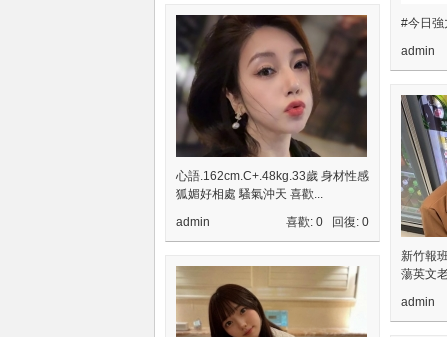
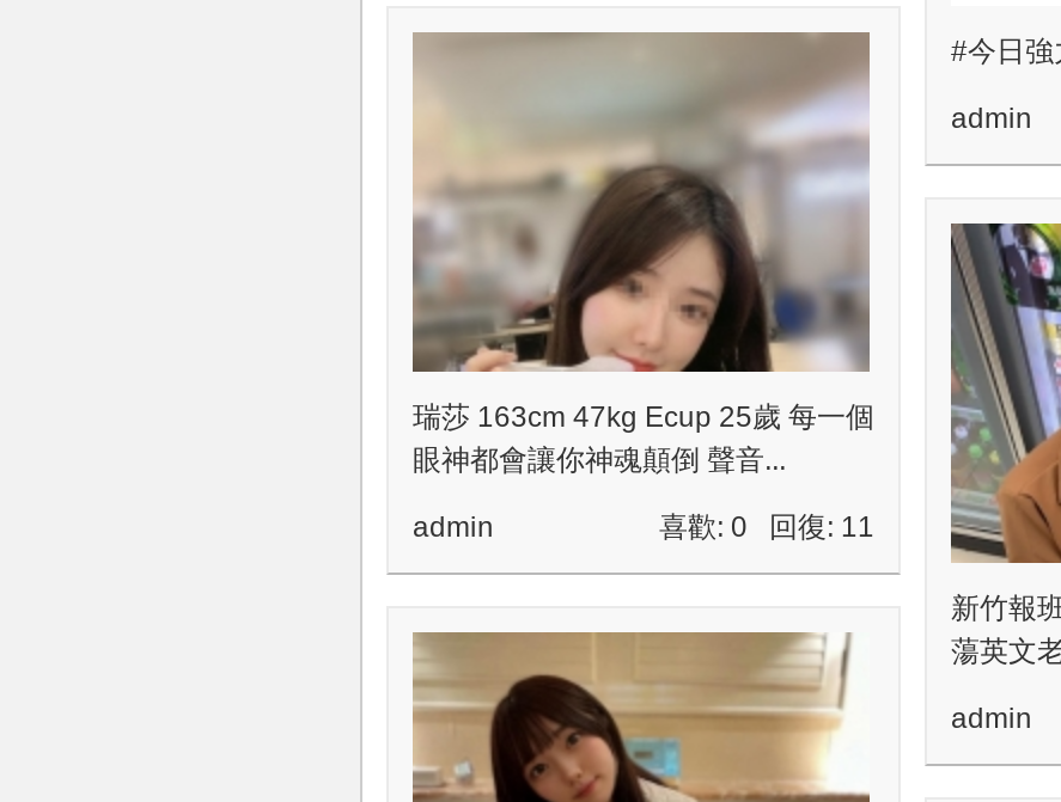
- [image]
- 心語.162cm.C+.48kg.33歲 身材性感
- 狐媚好相處 騷氣沖天 喜歡...
+ [image]
+ 瑞莎 163cm 47kg Ecup 25歲 每一個
+ 眼神都會讓你神魂顛倒 聲音...

- 喜歡: 0 回復: 0
+ 喜歡: 0 回復: 11
